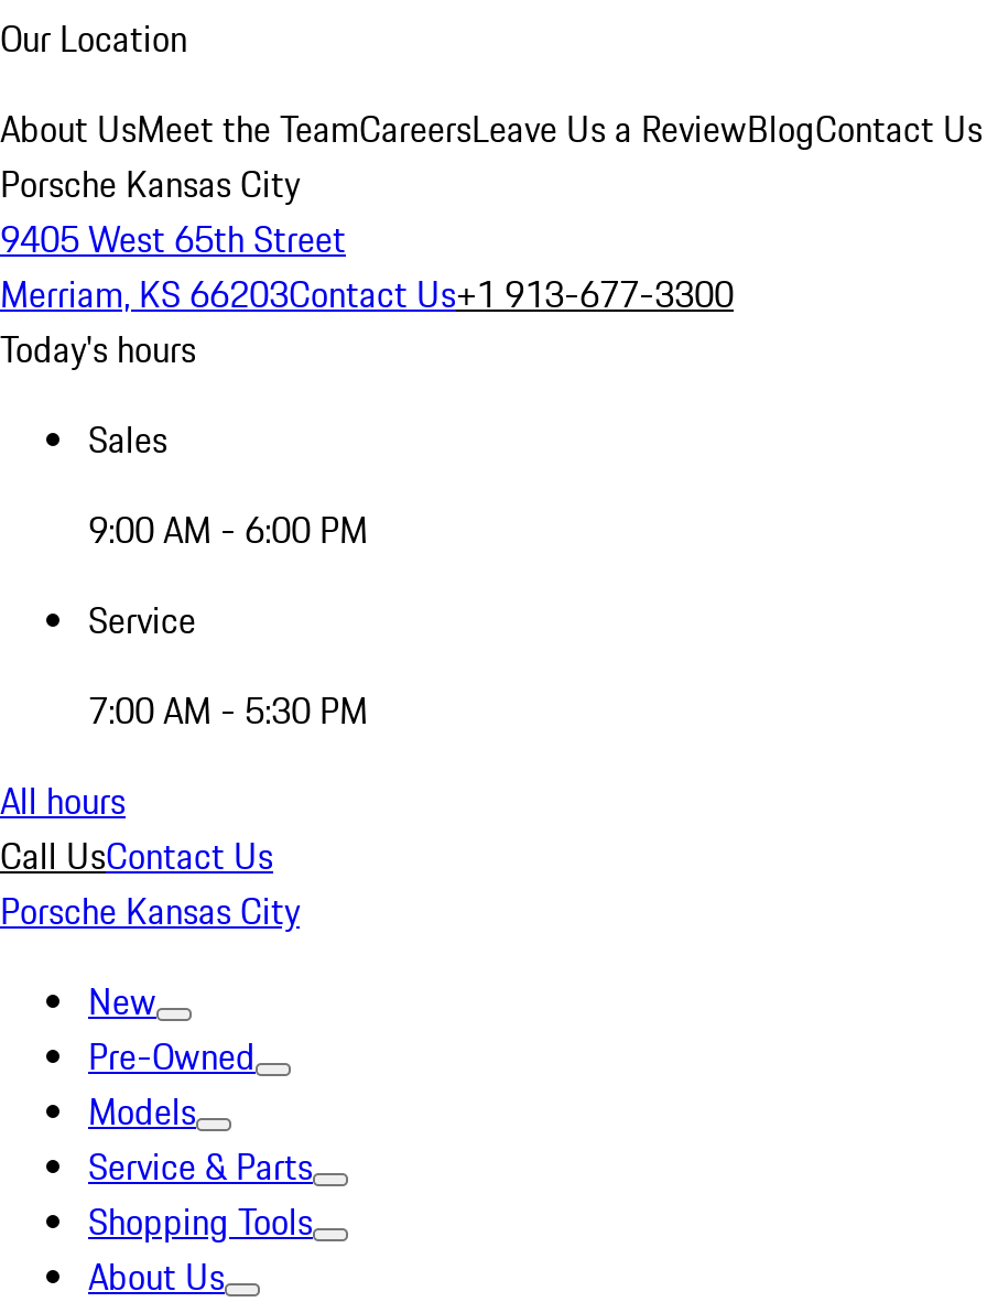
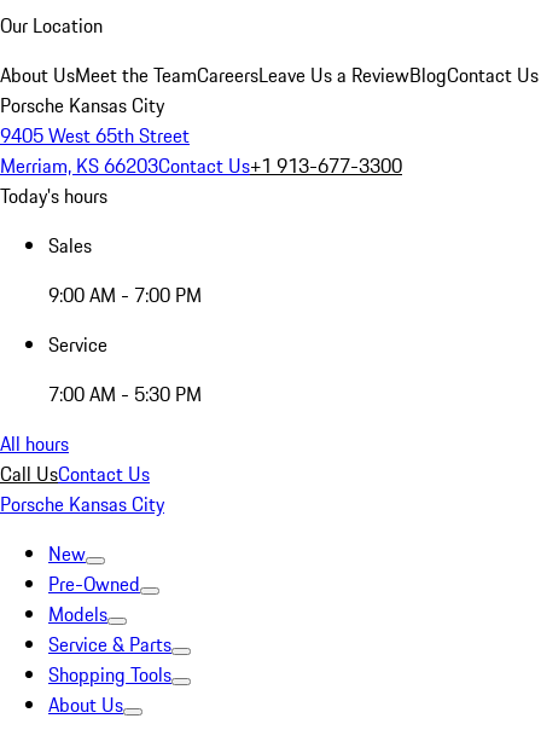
- 9:00 AM - 6:00 PM
+ 9:00 AM - 7:00 PM
